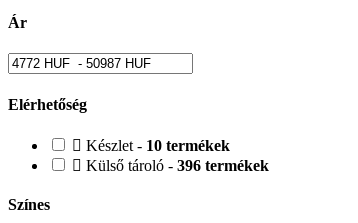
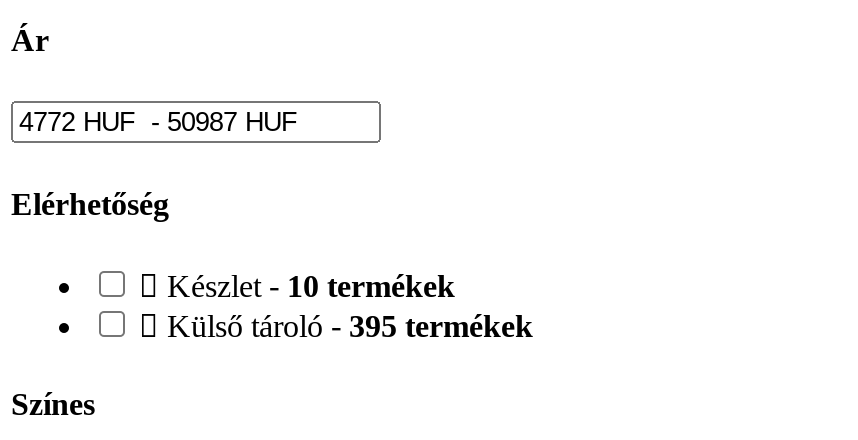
- Külső tároló - 396 termékek
+ Külső tároló - 395 termékek
